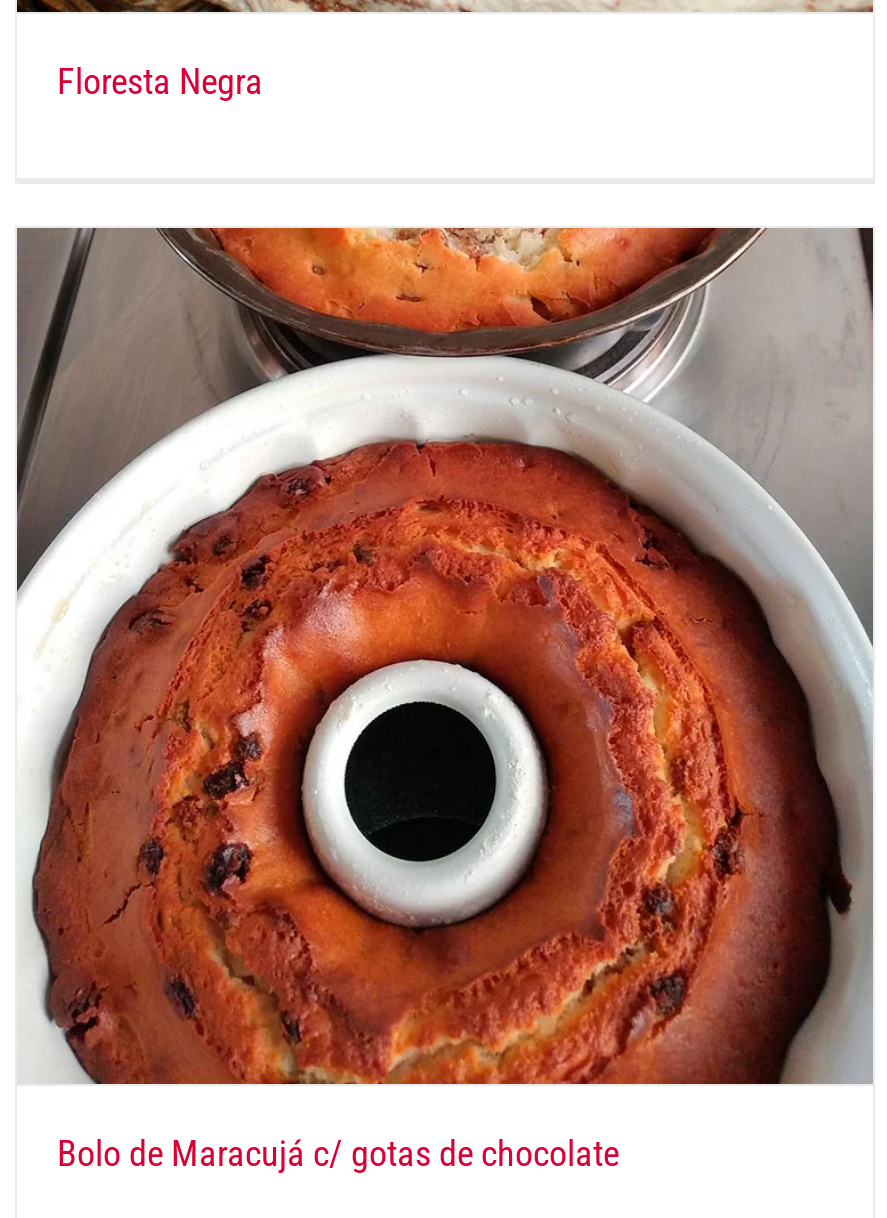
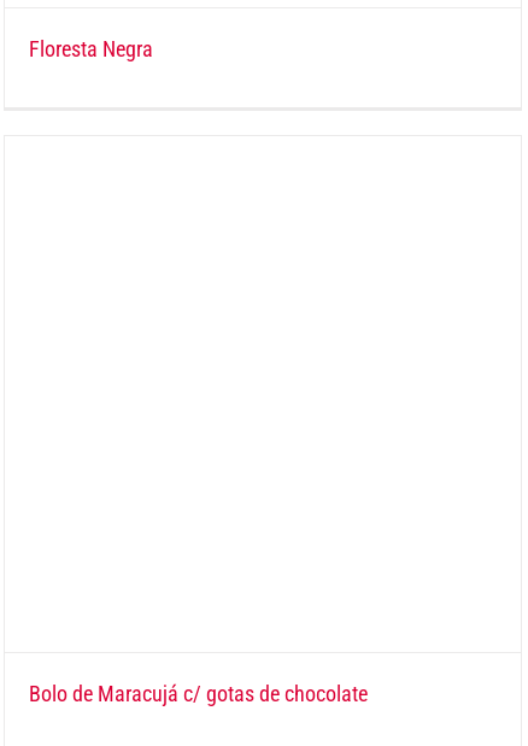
- [image]
